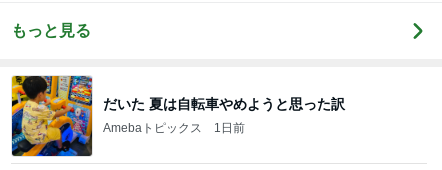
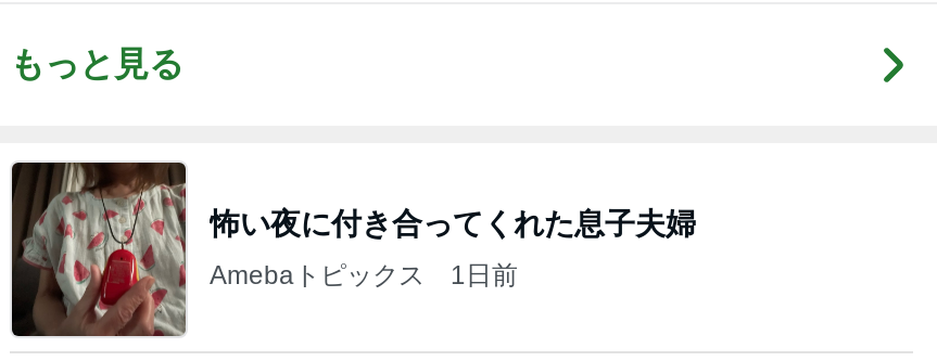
- [image]
- だいた 夏は自転車やめようと思った訳
+ [image]
+ 怖い夜に付き合ってくれた息子夫婦
